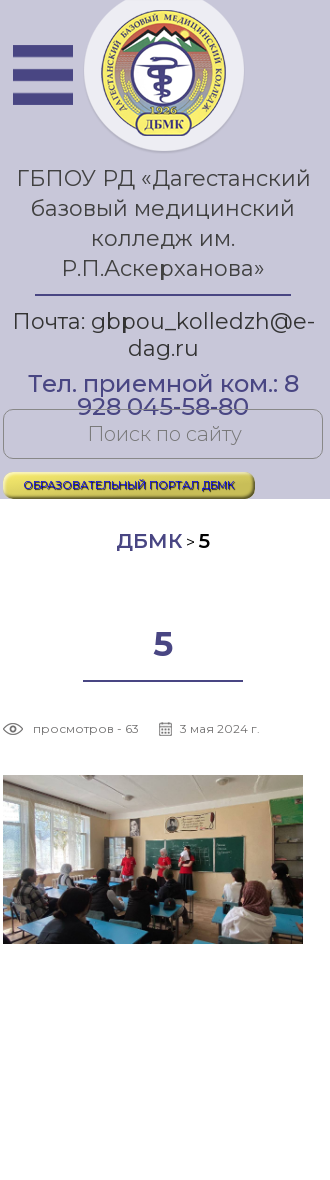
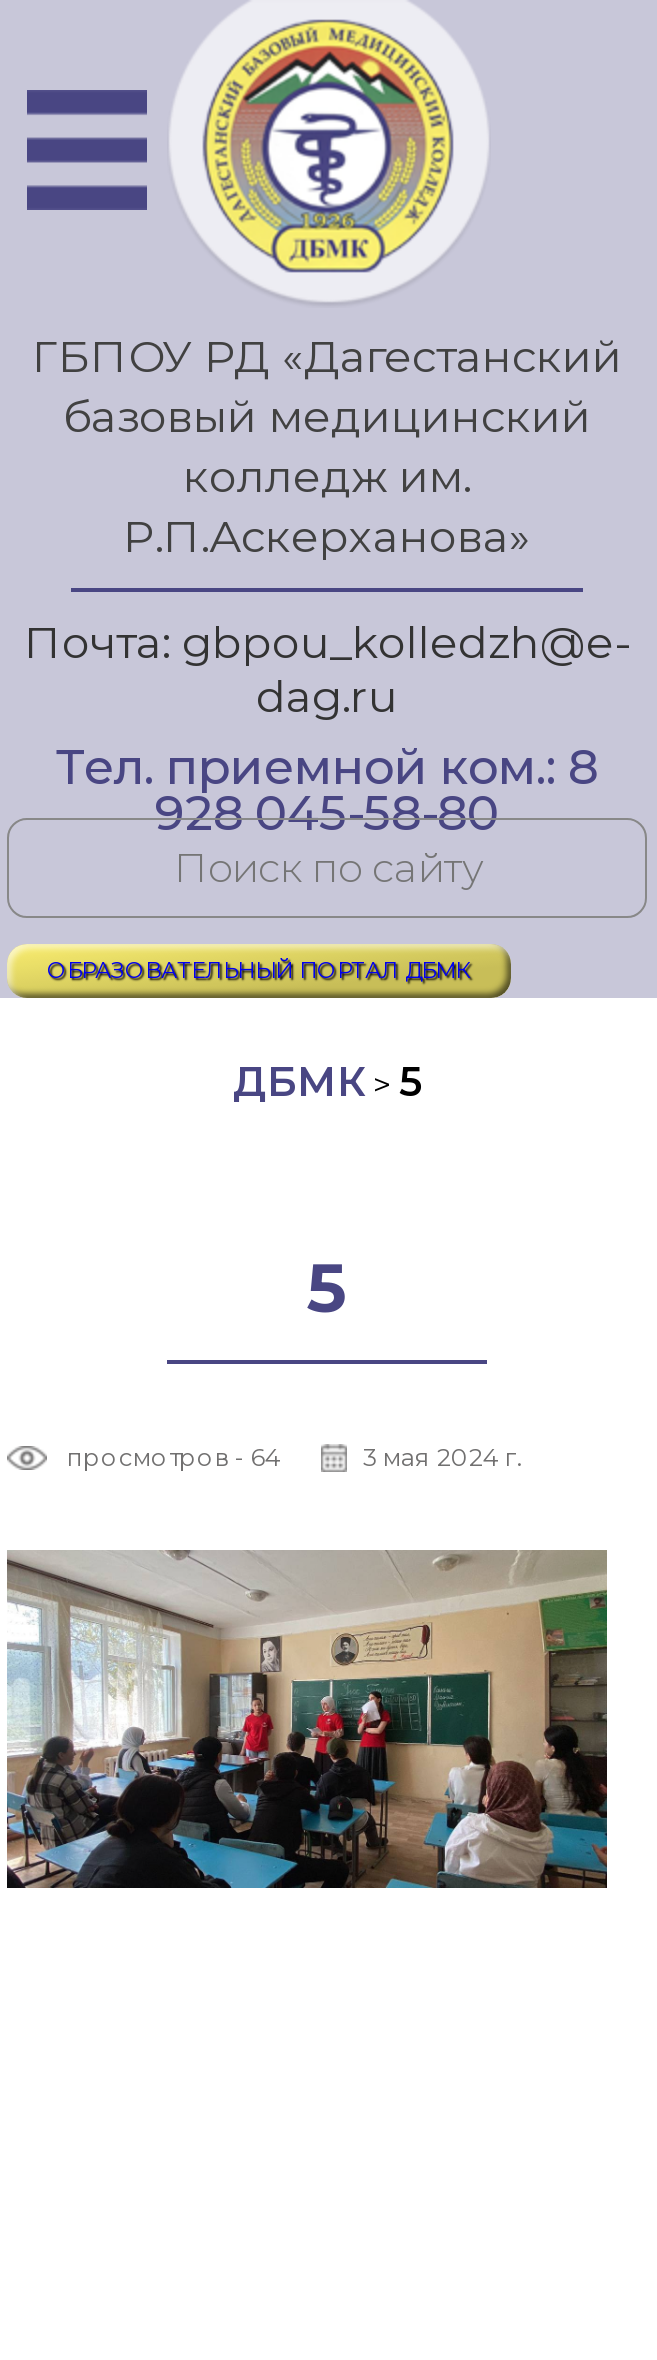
- просмотров - 63
+ просмотров - 64
